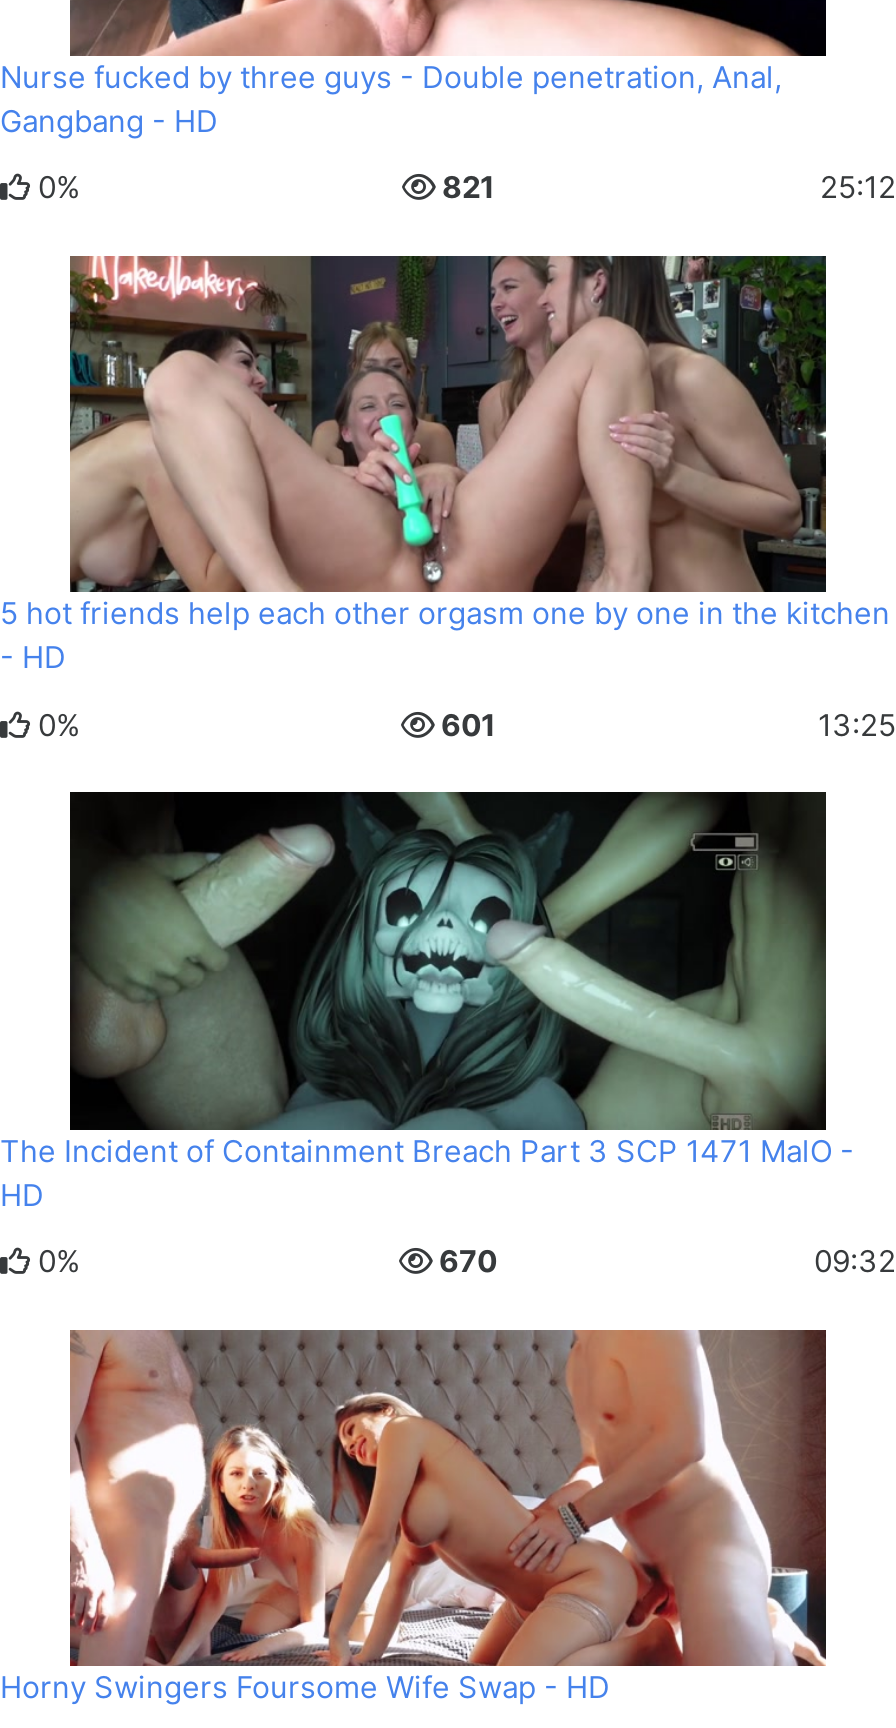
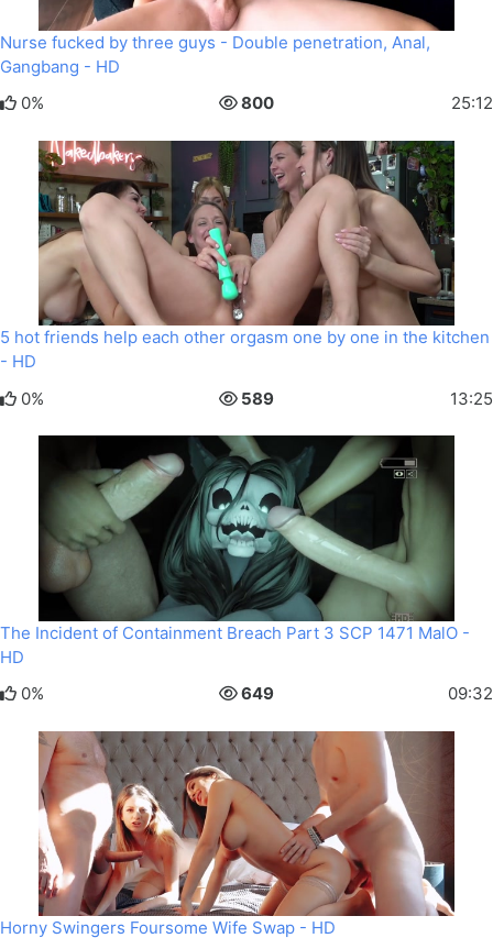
- 821
+ 800

- 601
+ 589

- 670
+ 649
